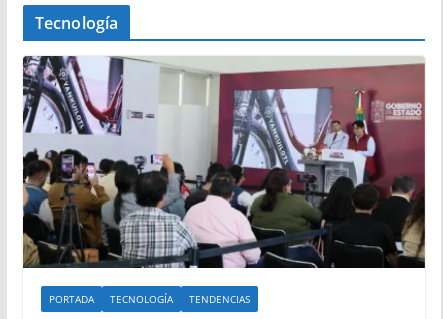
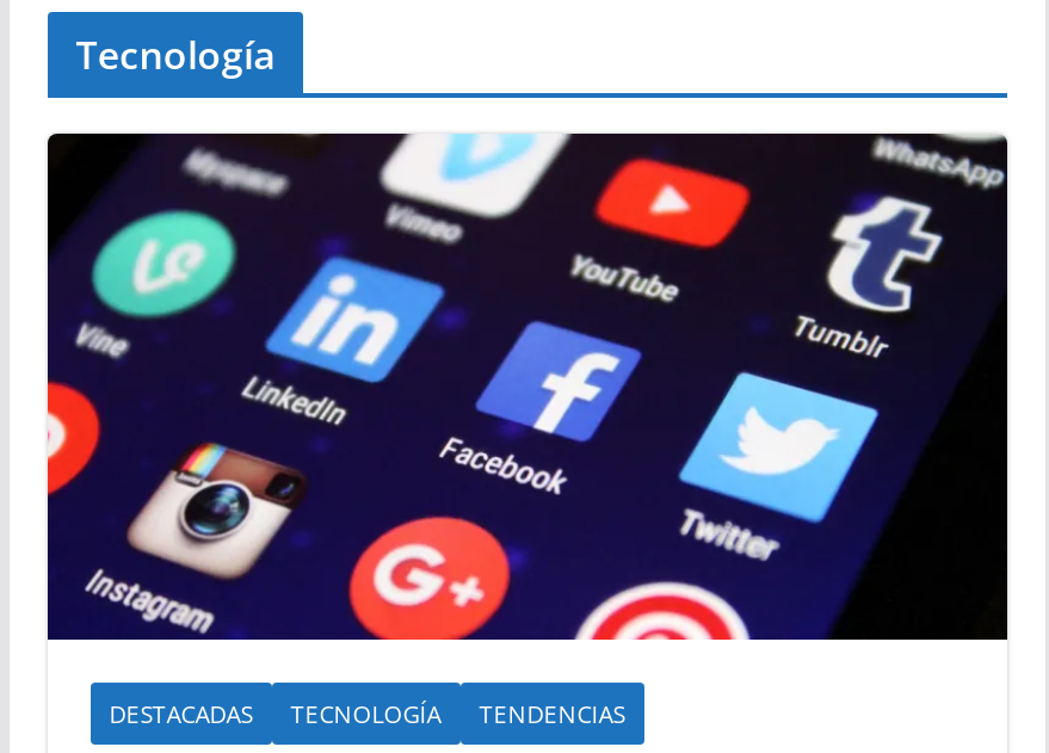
- [image]
- PORTADA
+ [image]
+ DESTACADAS
